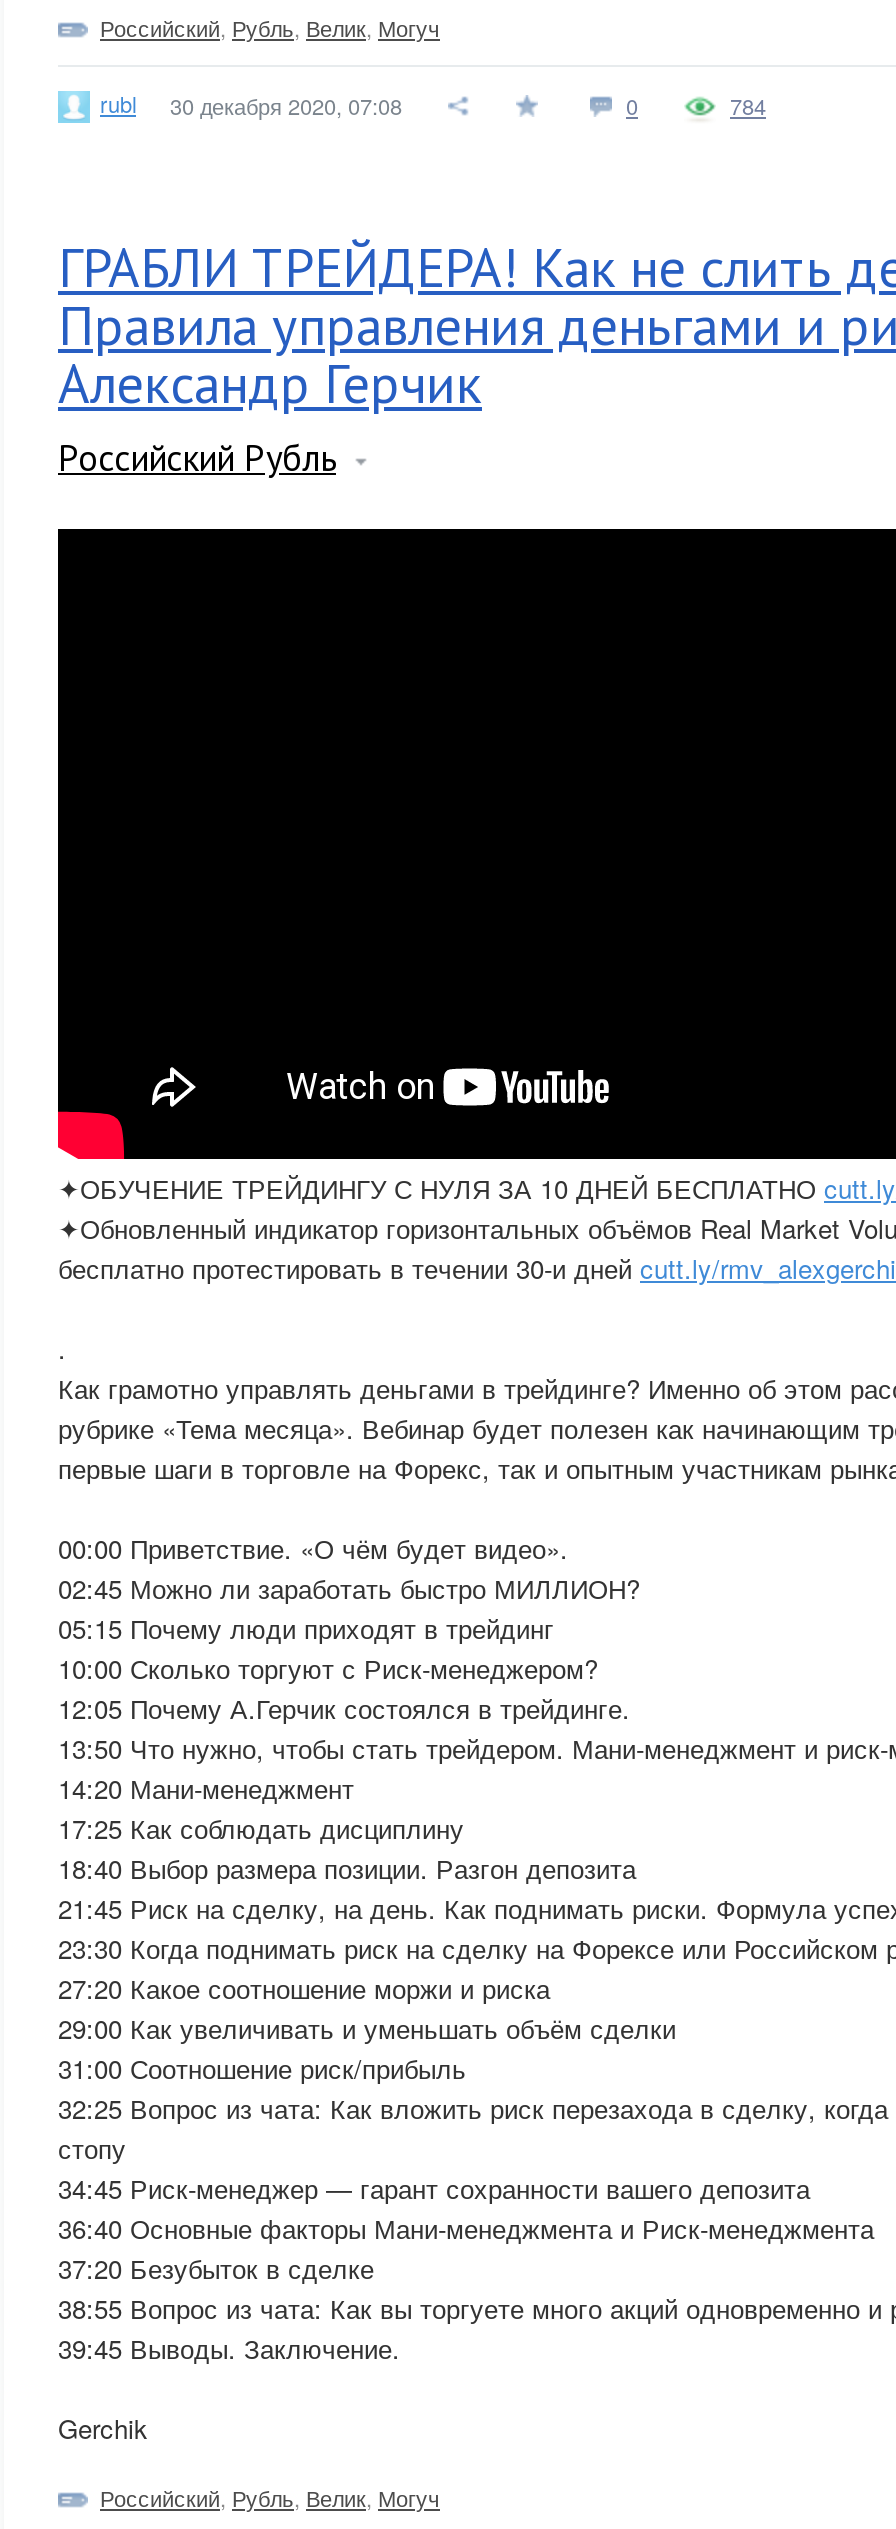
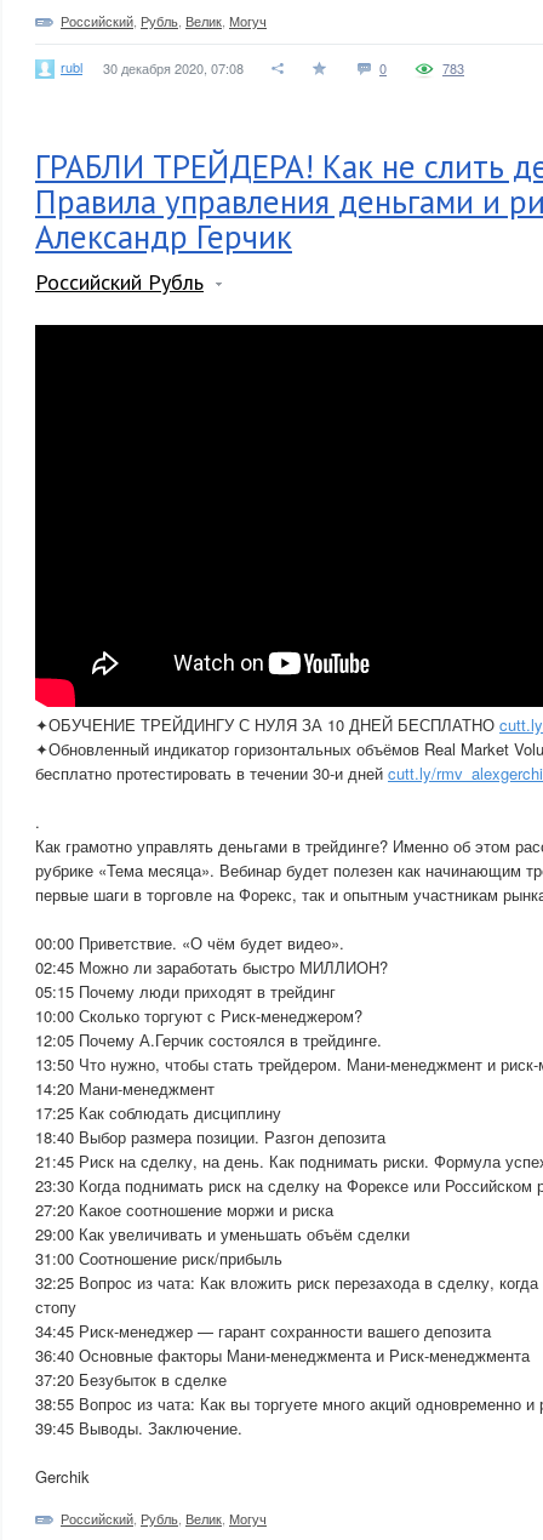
- 784
+ 783
